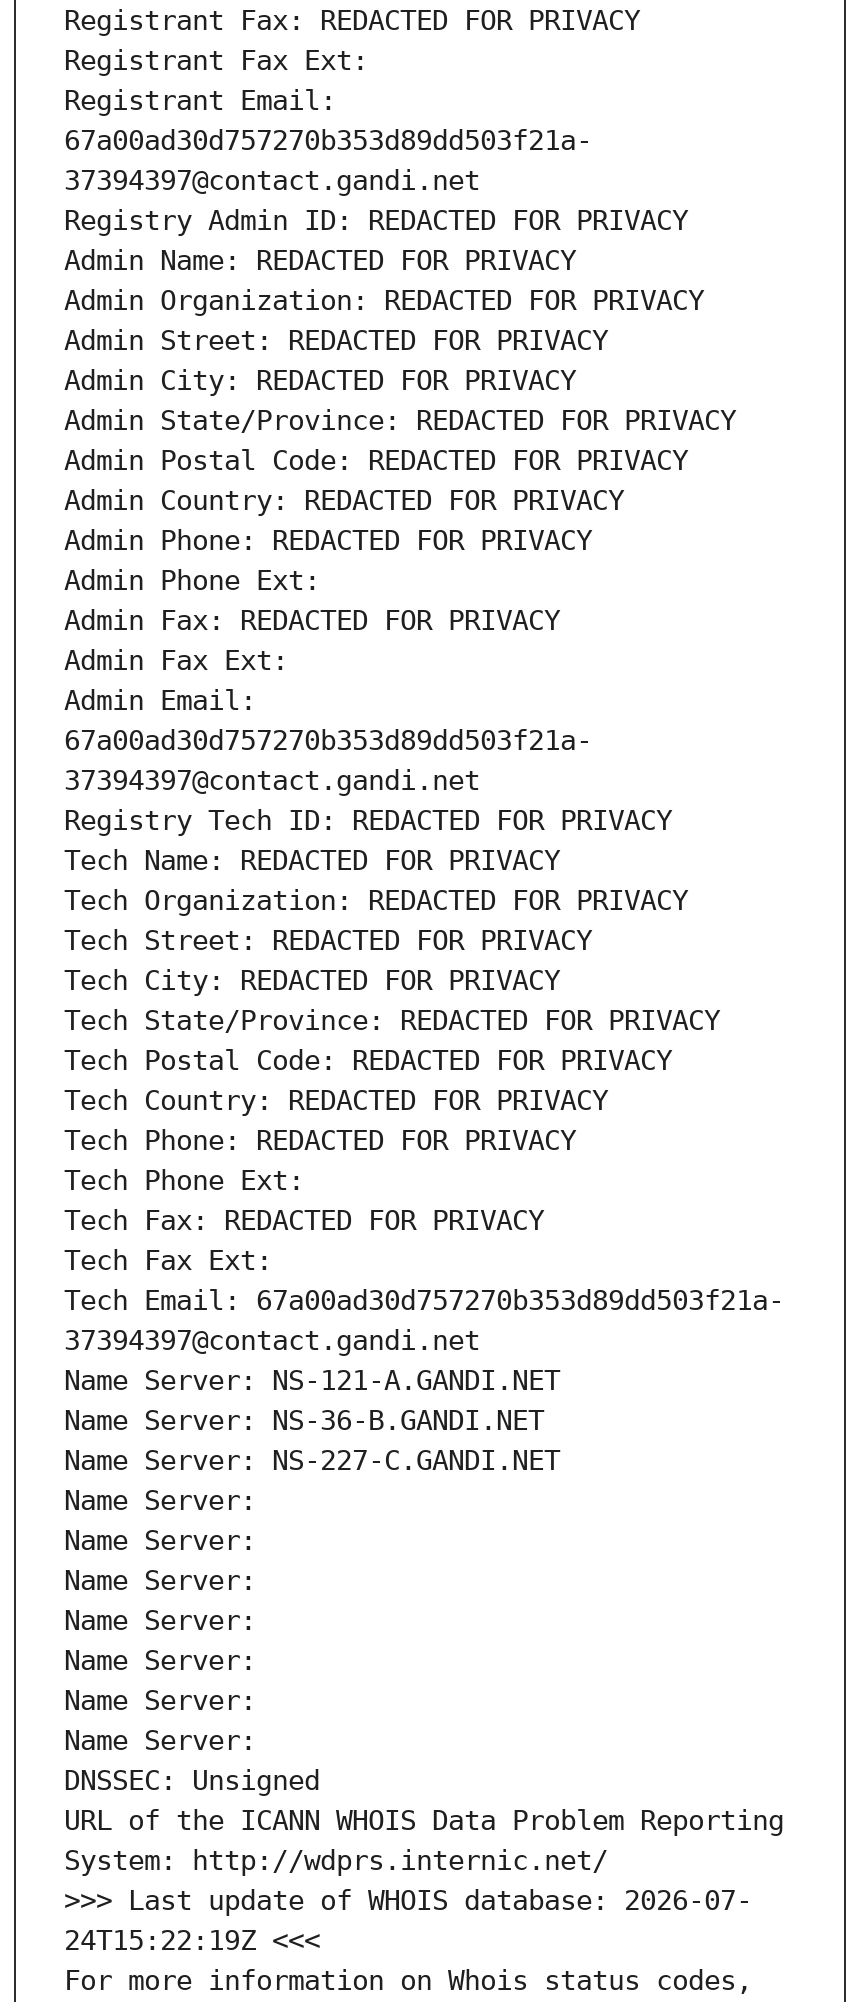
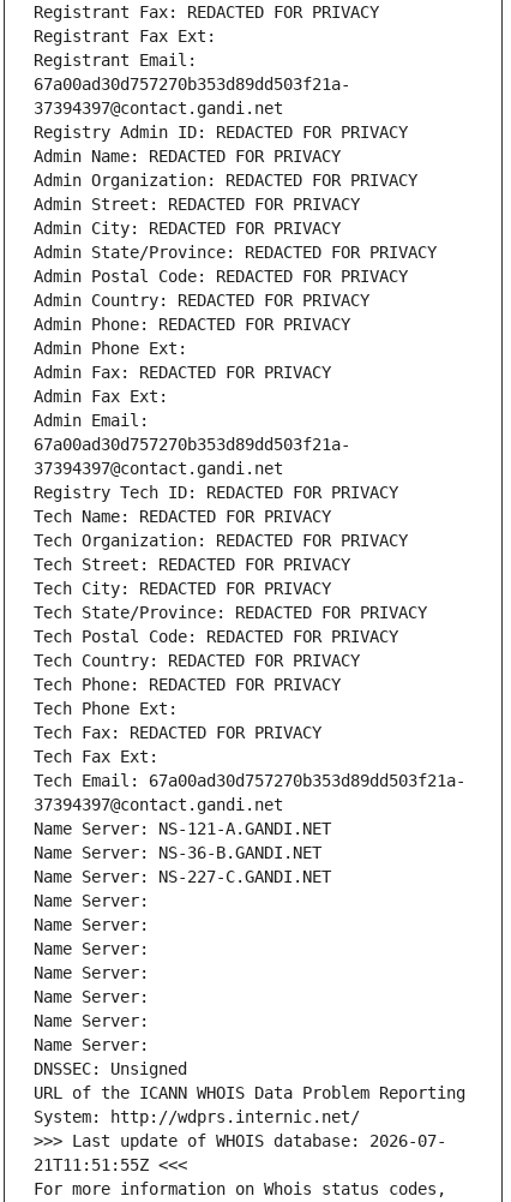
- 24T15:22:19Z <<<
+ 21T11:51:55Z <<<
